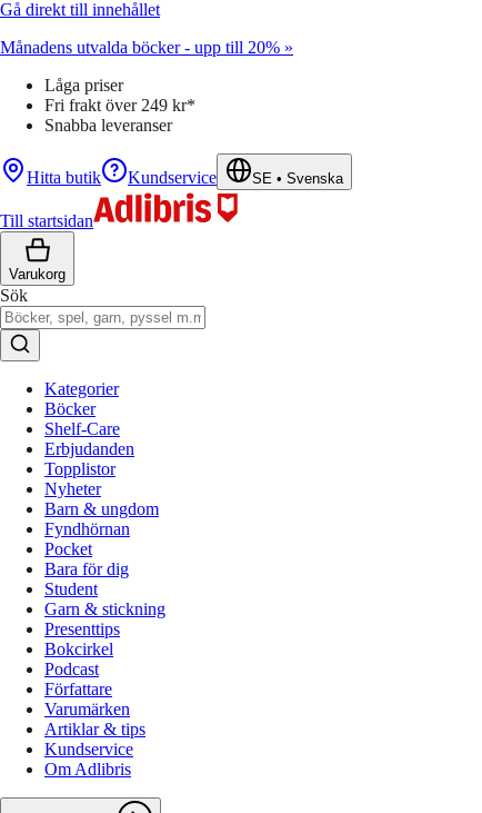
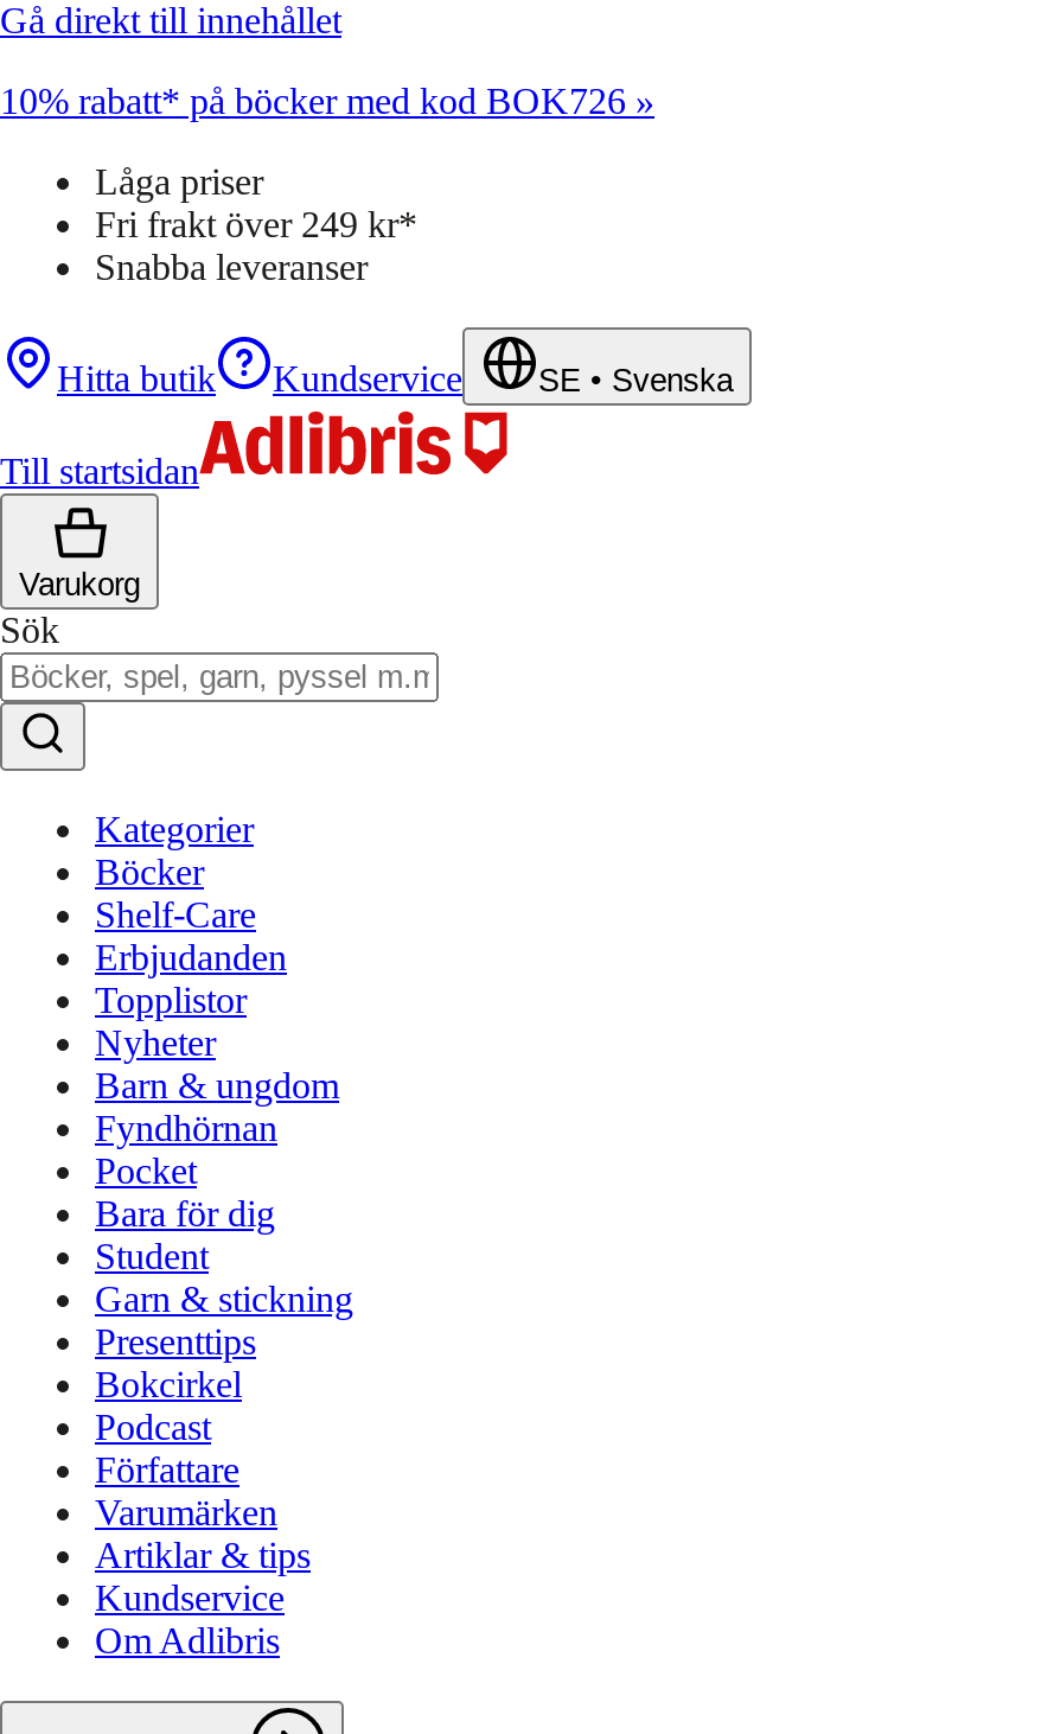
- Månadens utvalda böcker - upp till 20% »
+ 10% rabatt* på böcker med kod BOK726 »
